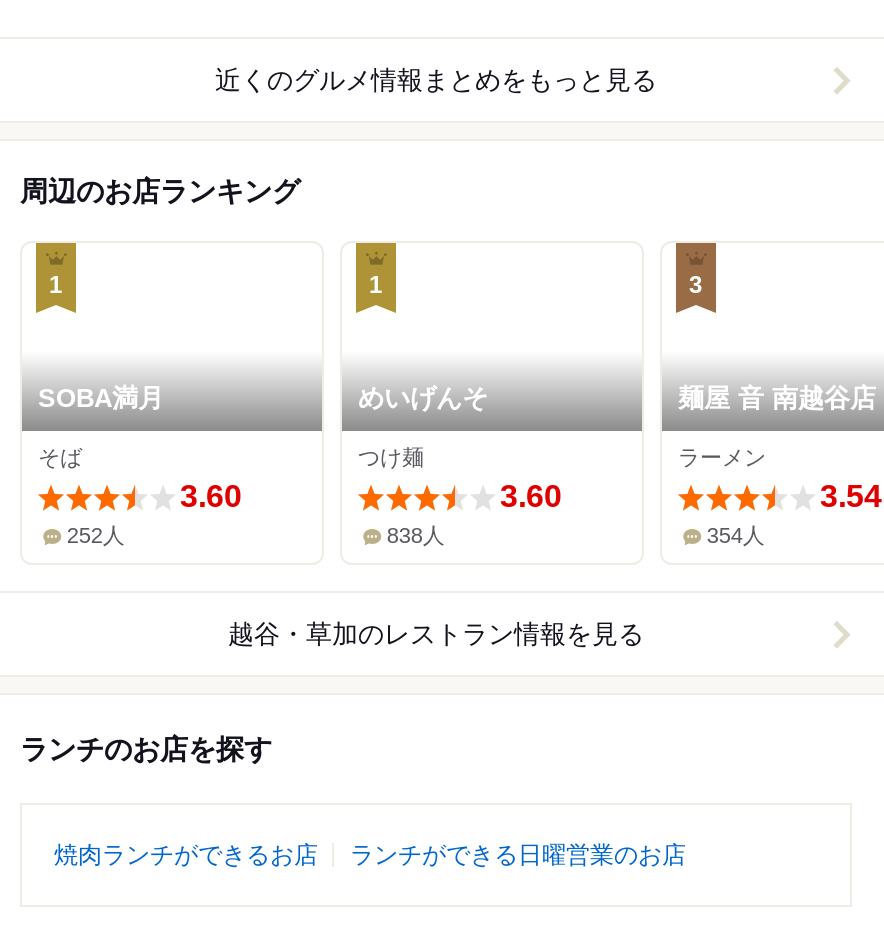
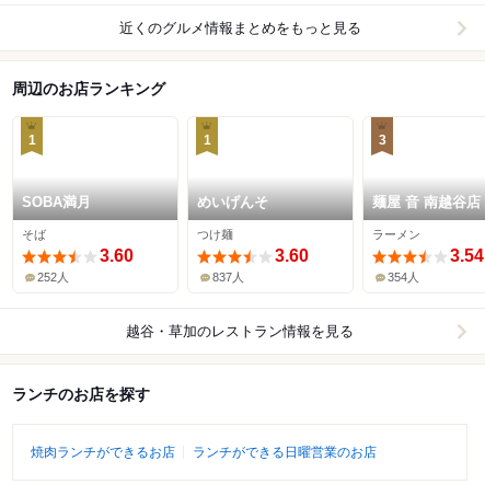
- 838人
+ 837人
